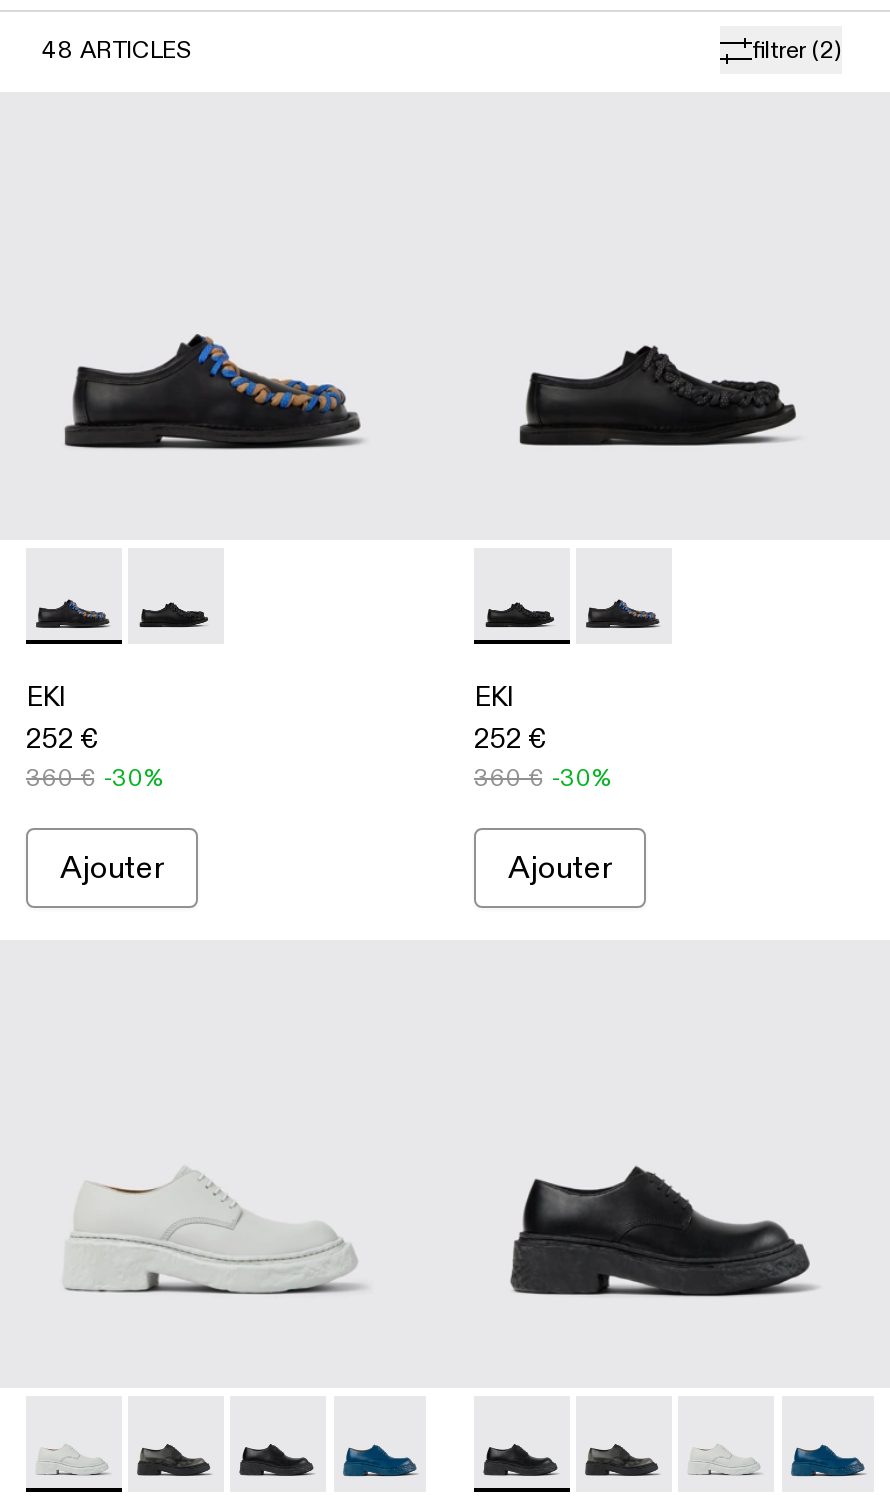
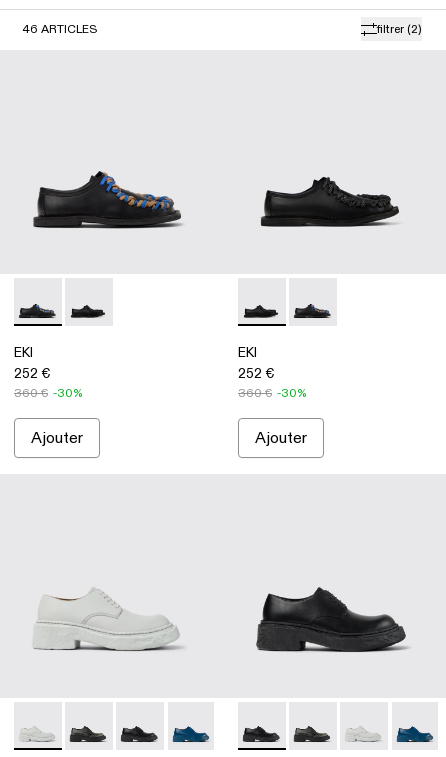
- 48 ARTICLES
+ 46 ARTICLES
